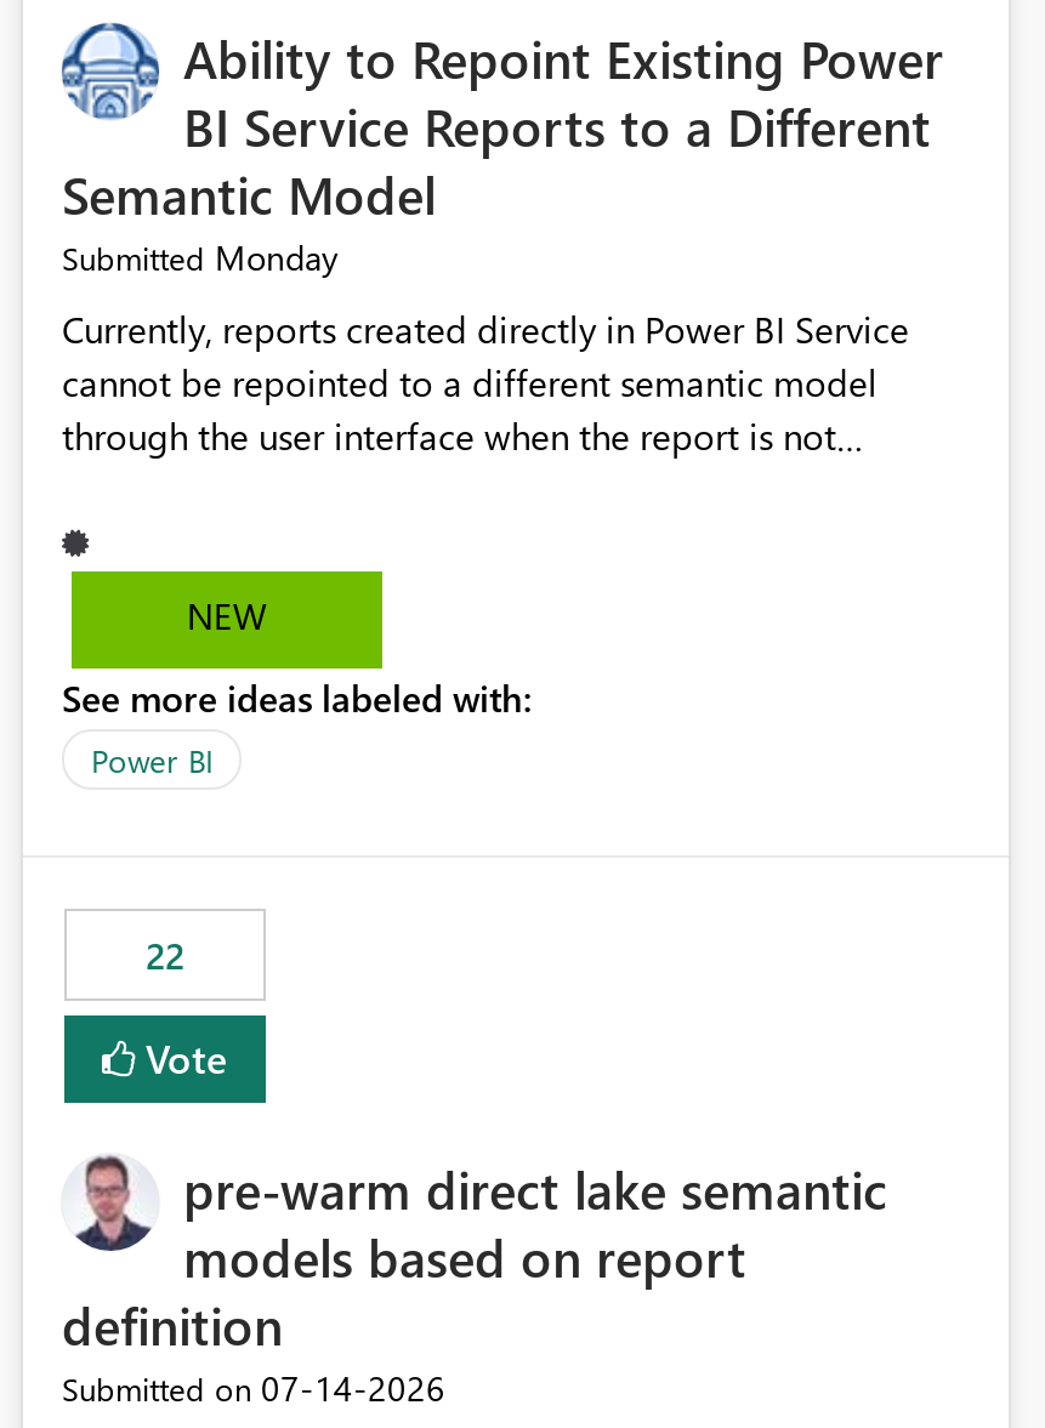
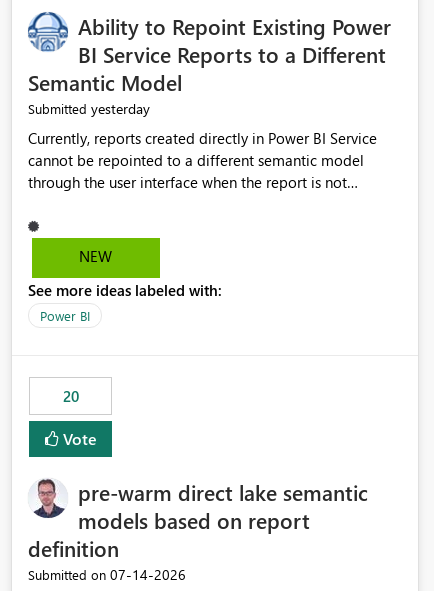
- Submitted Monday
+ Submitted yesterday

- 22
+ 20
